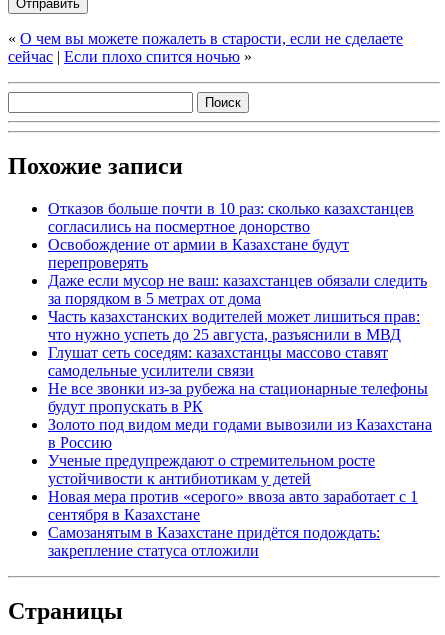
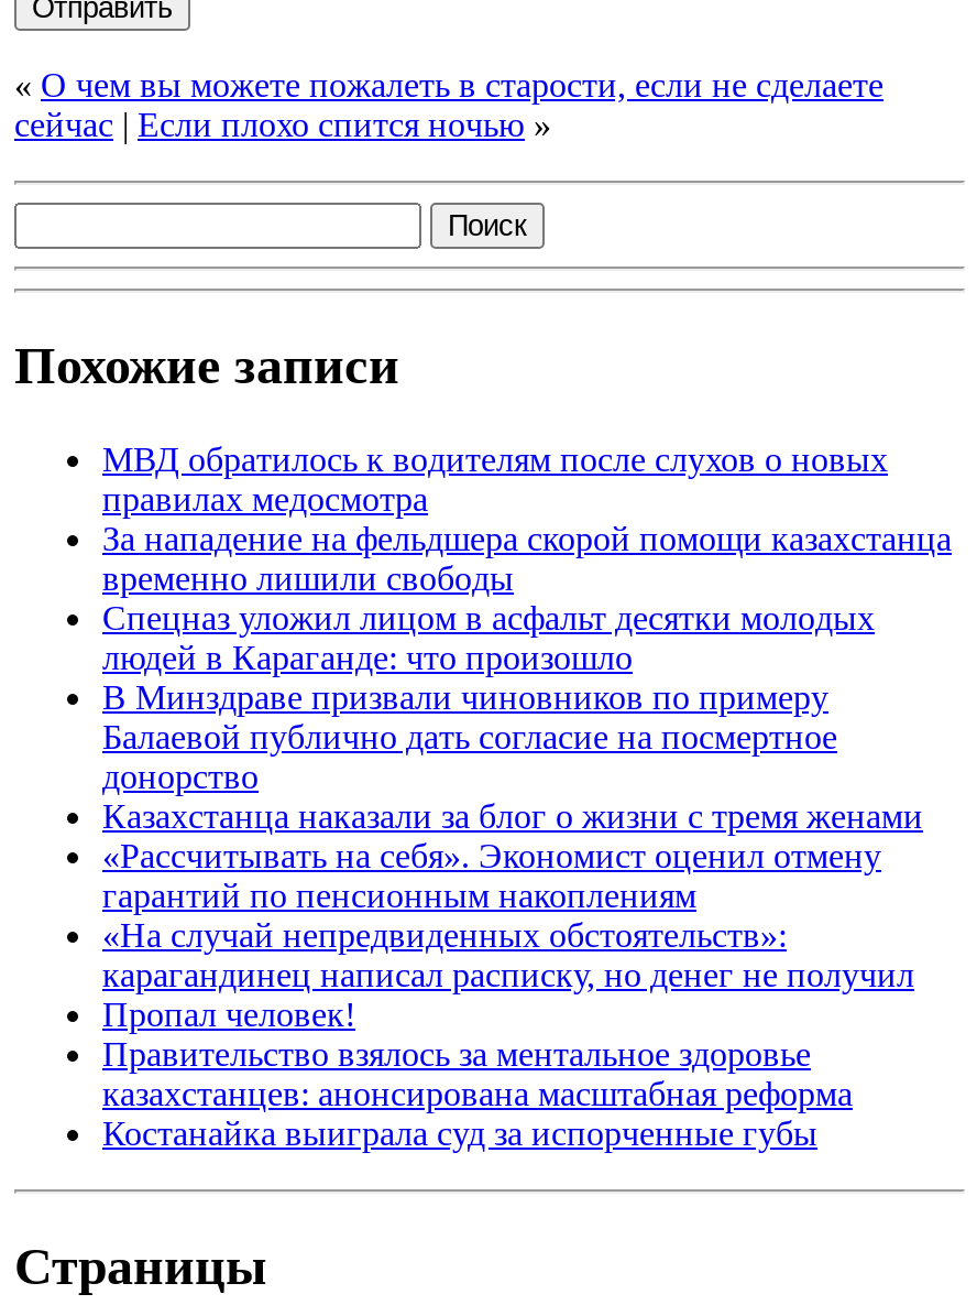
- Отказов больше почти в 10 раз: сколько казахстанцев
- согласились на посмертное донорство
- Освобождение от армии в Казахстане будут
- перепроверять
- Даже если мусор не ваш: казахстанцев обязали следить
- за порядком в 5 метрах от дома
- Часть казахстанских водителей может лишиться прав:
- что нужно успеть до 25 августа, разъяснили в МВД
- Глушат сеть соседям: казахстанцы массово ставят
- самодельные усилители связи
- Не все звонки из-за рубежа на стационарные телефоны
- будут пропускать в РК
- Золото под видом меди годами вывозили из Казахстана
- в Россию
- Ученые предупреждают о стремительном росте
- устойчивости к антибиотикам у детей
- Новая мера против «серого» ввоза авто заработает с 1
- сентября в Казахстане
- Самозанятым в Казахстане придётся подождать:
- закрепление статуса отложили
+ МВД обратилось к водителям после слухов о новых
+ правилах медосмотра
+ За нападение на фельдшера скорой помощи казахстанца
+ временно лишили свободы
+ Спецназ уложил лицом в асфальт десятки молодых
+ людей в Караганде: что произошло
+ В Минздраве призвали чиновников по примеру
+ Балаевой публично дать согласие на посмертное
+ донорство
+ Казахстанца наказали за блог о жизни с тремя женами
+ «Рассчитывать на себя». Экономист оценил отмену
+ гарантий по пенсионным накоплениям
+ «На случай непредвиденных обстоятельств»:
+ карагандинец написал расписку, но денег не получил
+ Пропал человек!
+ Правительство взялось за ментальное здоровье
+ казахстанцев: анонсирована масштабная реформа
+ Костанайка выиграла суд за испорченные губы
